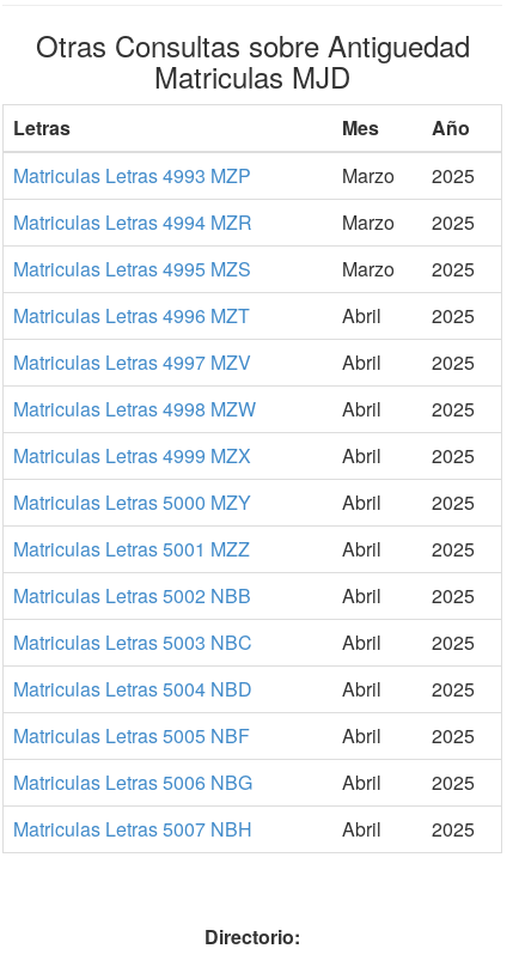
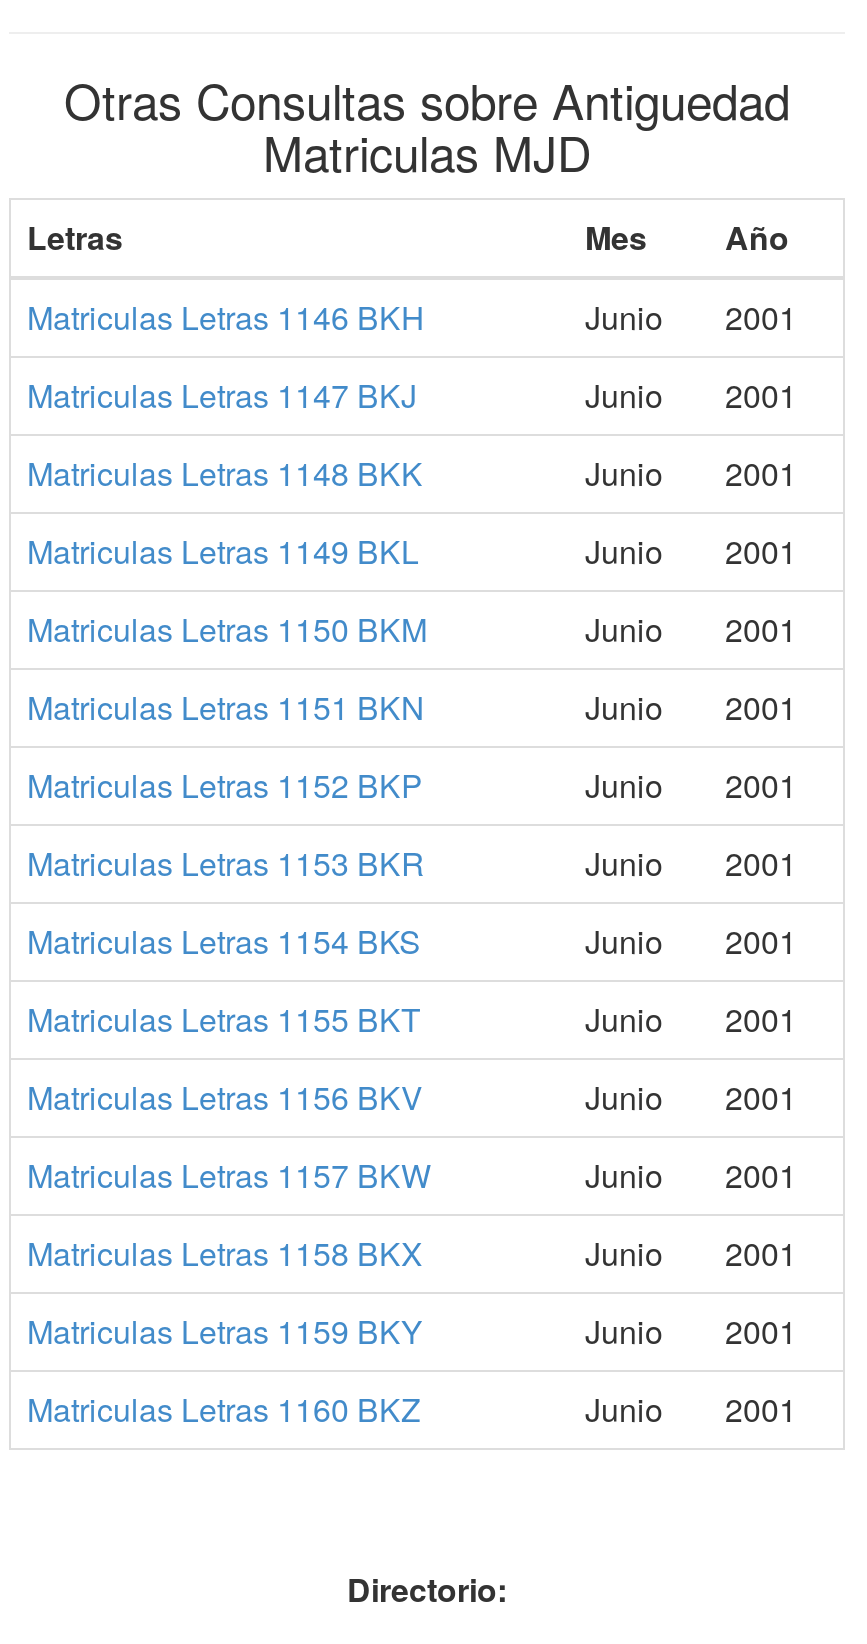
- Matriculas Letras 4993 MZP
- Marzo
- 2025
+ Matriculas Letras 1146 BKH
+ Junio
+ 2001

- Matriculas Letras 4994 MZR
- Marzo
- 2025
+ Matriculas Letras 1147 BKJ
+ Junio
+ 2001

- Matriculas Letras 4995 MZS
- Marzo
- 2025
+ Matriculas Letras 1148 BKK
+ Junio
+ 2001

- Matriculas Letras 4996 MZT
- Abril
- 2025
+ Matriculas Letras 1149 BKL
+ Junio
+ 2001

- Matriculas Letras 4997 MZV
- Abril
- 2025
+ Matriculas Letras 1150 BKM
+ Junio
+ 2001

- Matriculas Letras 4998 MZW
- Abril
- 2025
+ Matriculas Letras 1151 BKN
+ Junio
+ 2001

- Matriculas Letras 4999 MZX
- Abril
- 2025
+ Matriculas Letras 1152 BKP
+ Junio
+ 2001

- Matriculas Letras 5000 MZY
- Abril
- 2025
+ Matriculas Letras 1153 BKR
+ Junio
+ 2001

- Matriculas Letras 5001 MZZ
- Abril
- 2025
+ Matriculas Letras 1154 BKS
+ Junio
+ 2001

- Matriculas Letras 5002 NBB
- Abril
- 2025
+ Matriculas Letras 1155 BKT
+ Junio
+ 2001

- Matriculas Letras 5003 NBC
- Abril
- 2025
+ Matriculas Letras 1156 BKV
+ Junio
+ 2001

- Matriculas Letras 5004 NBD
- Abril
- 2025
+ Matriculas Letras 1157 BKW
+ Junio
+ 2001

- Matriculas Letras 5005 NBF
- Abril
- 2025
+ Matriculas Letras 1158 BKX
+ Junio
+ 2001

- Matriculas Letras 5006 NBG
- Abril
- 2025
+ Matriculas Letras 1159 BKY
+ Junio
+ 2001

- Matriculas Letras 5007 NBH
- Abril
- 2025
+ Matriculas Letras 1160 BKZ
+ Junio
+ 2001
